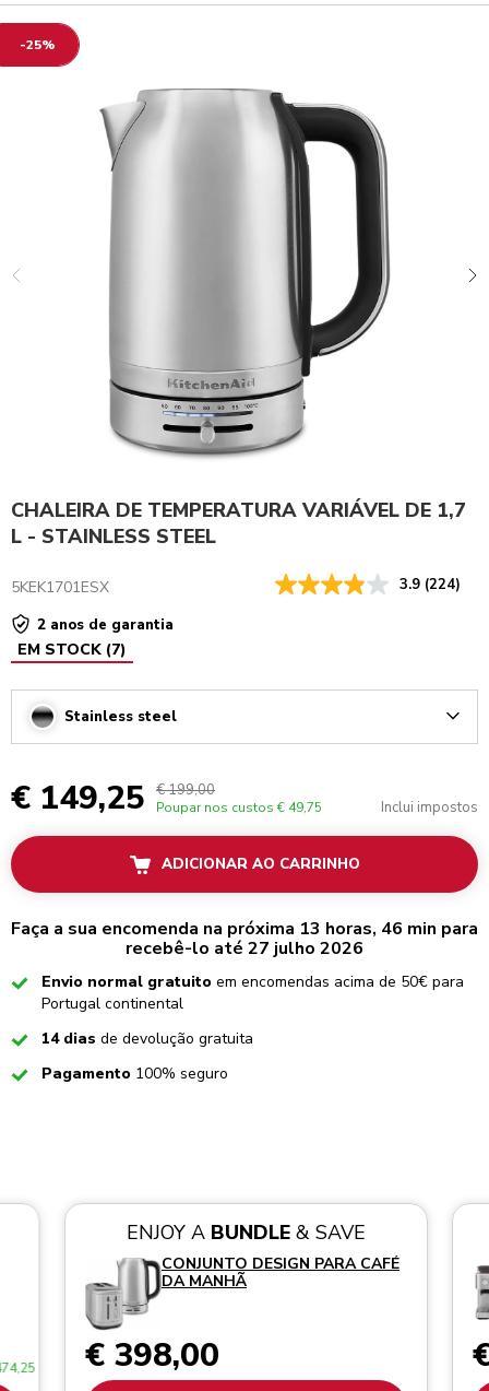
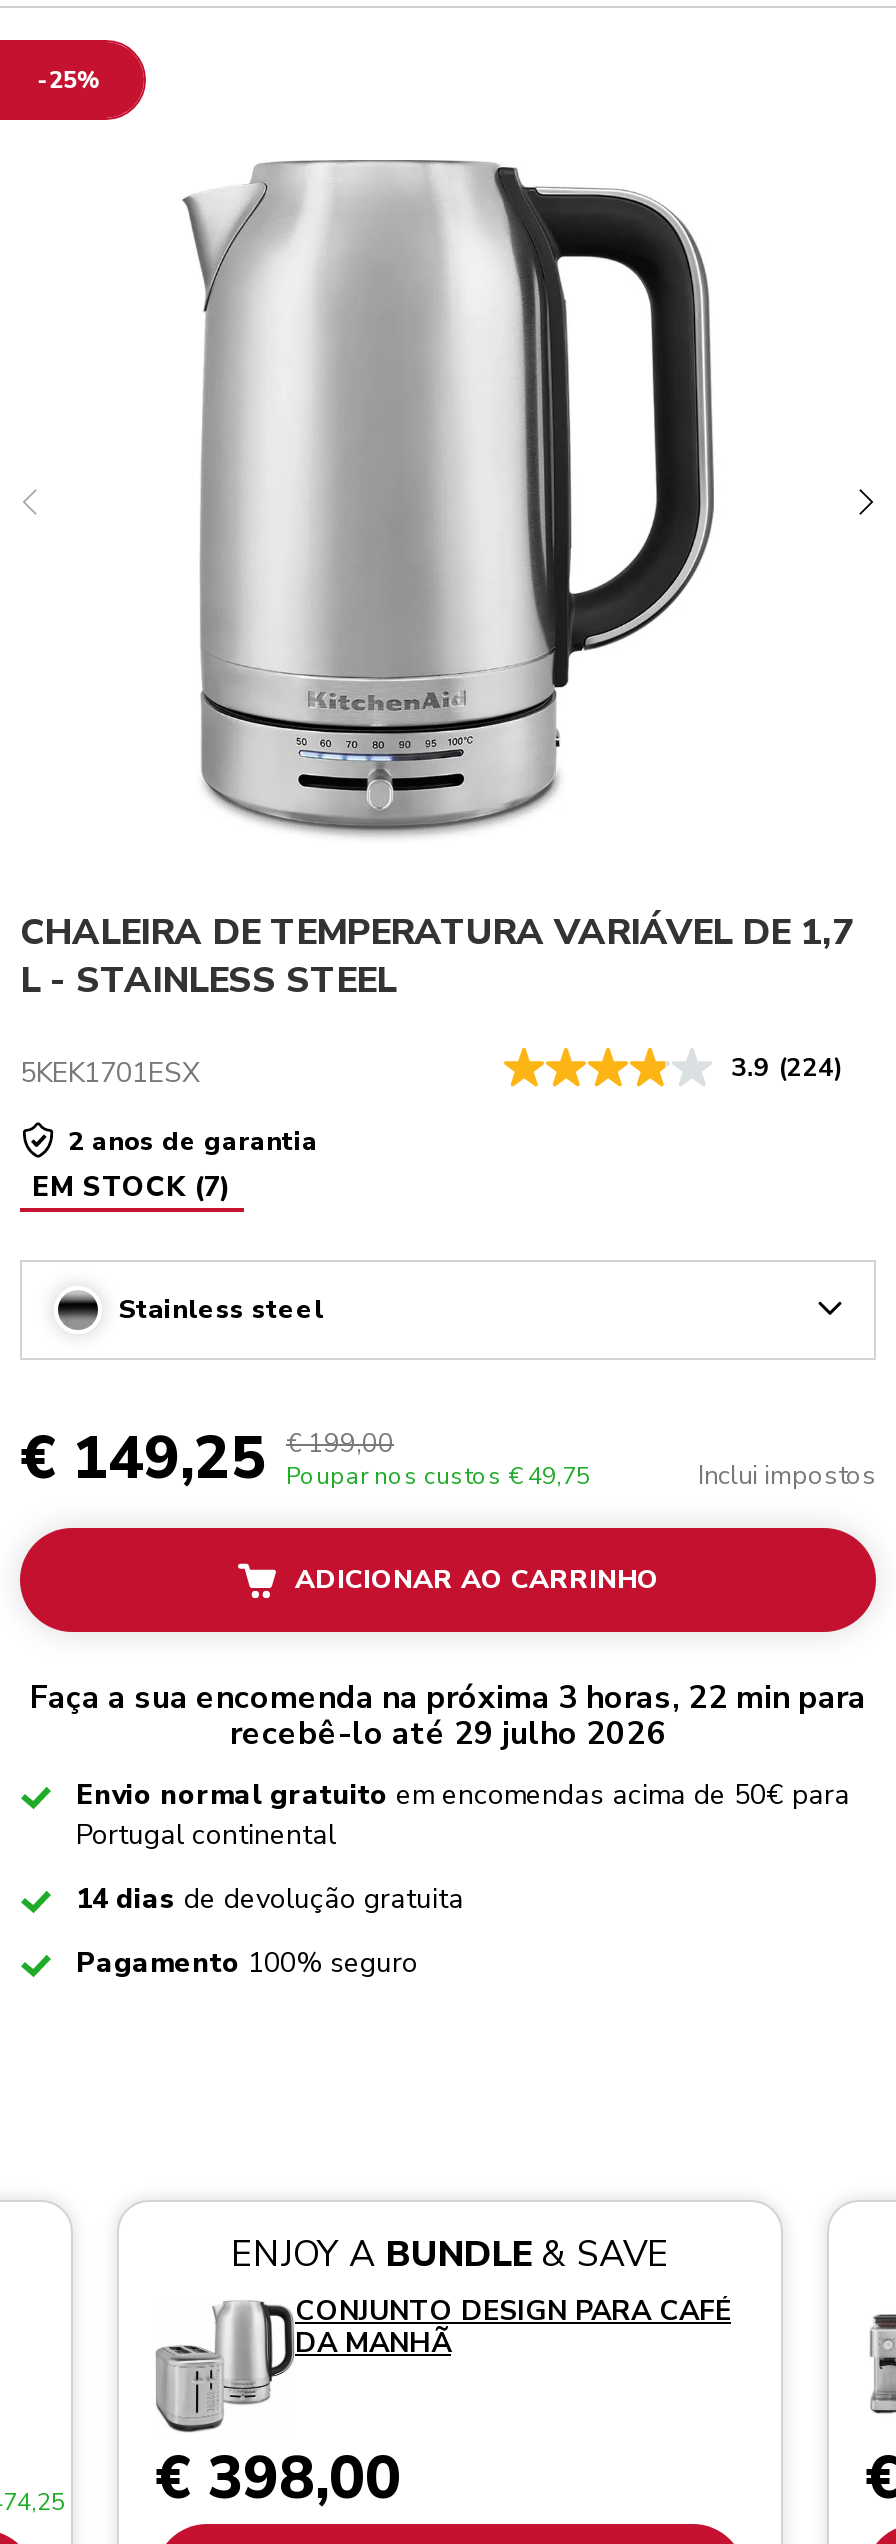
- Faça a sua encomenda na próxima 13 horas, 46 min para
+ Faça a sua encomenda na próxima 3 horas, 22 min para

- recebê-lo até 27 julho 2026
+ recebê-lo até 29 julho 2026
